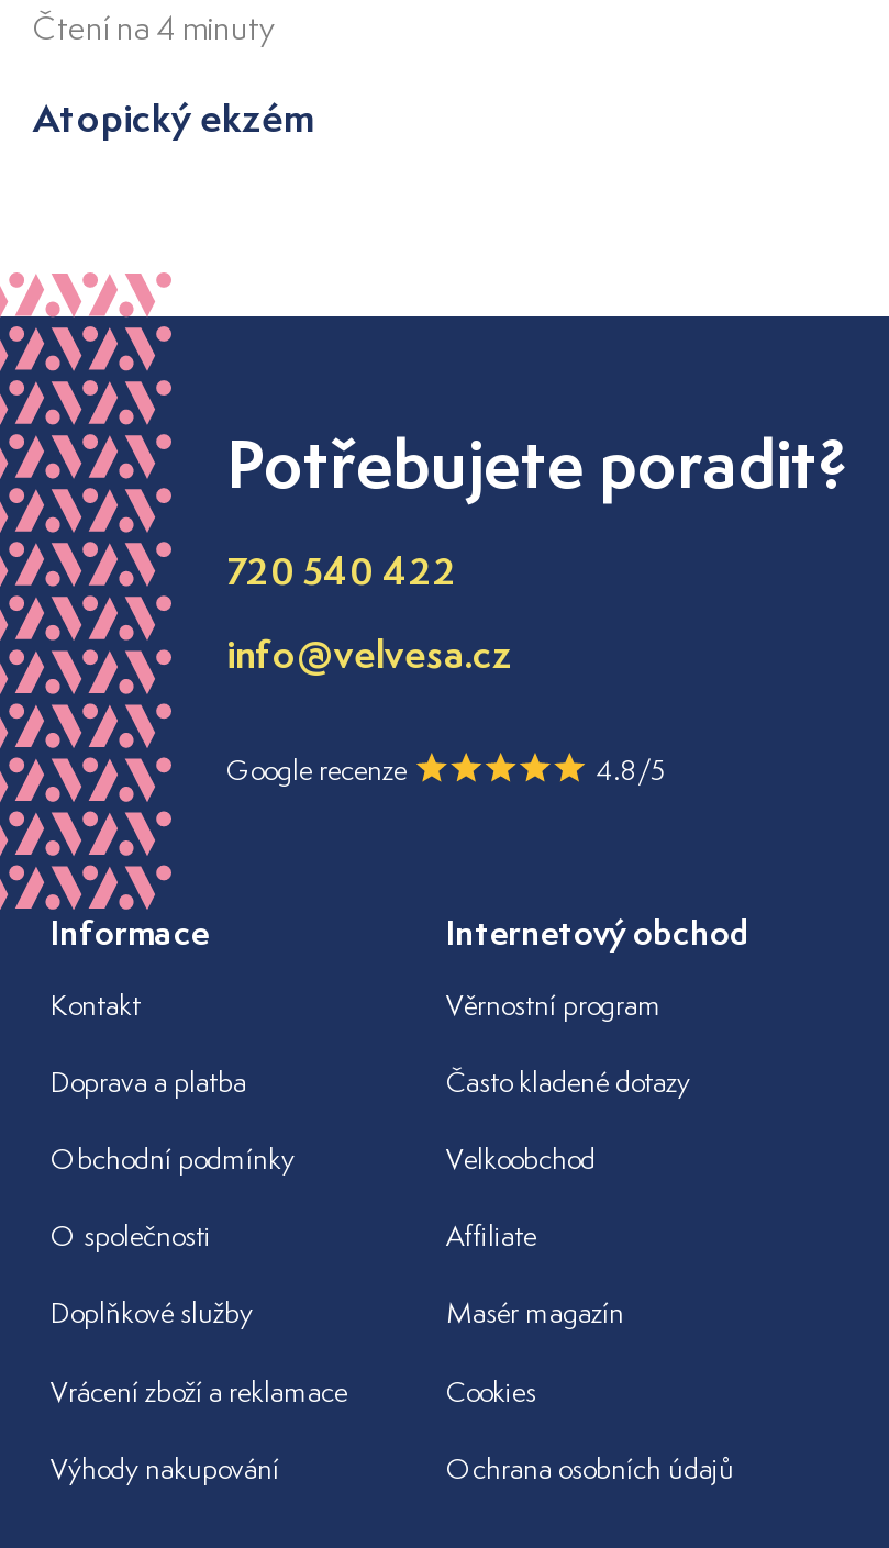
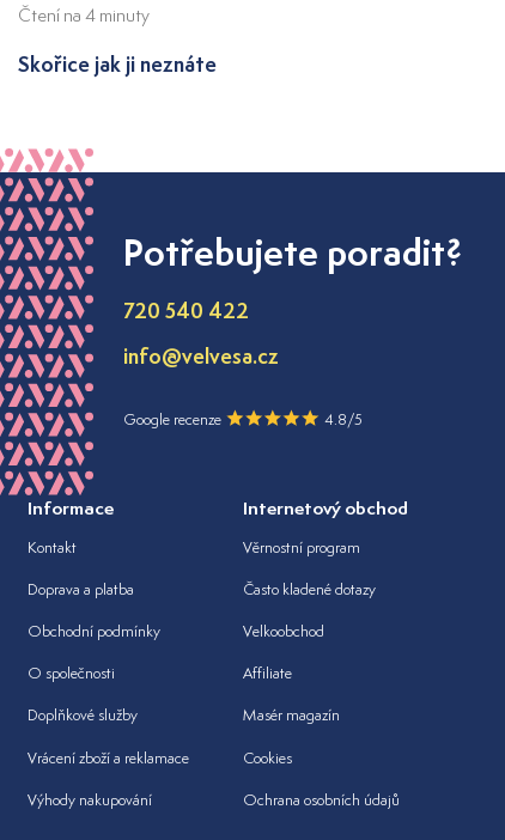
- Atopický ekzém
+ Skořice jak ji neznáte
